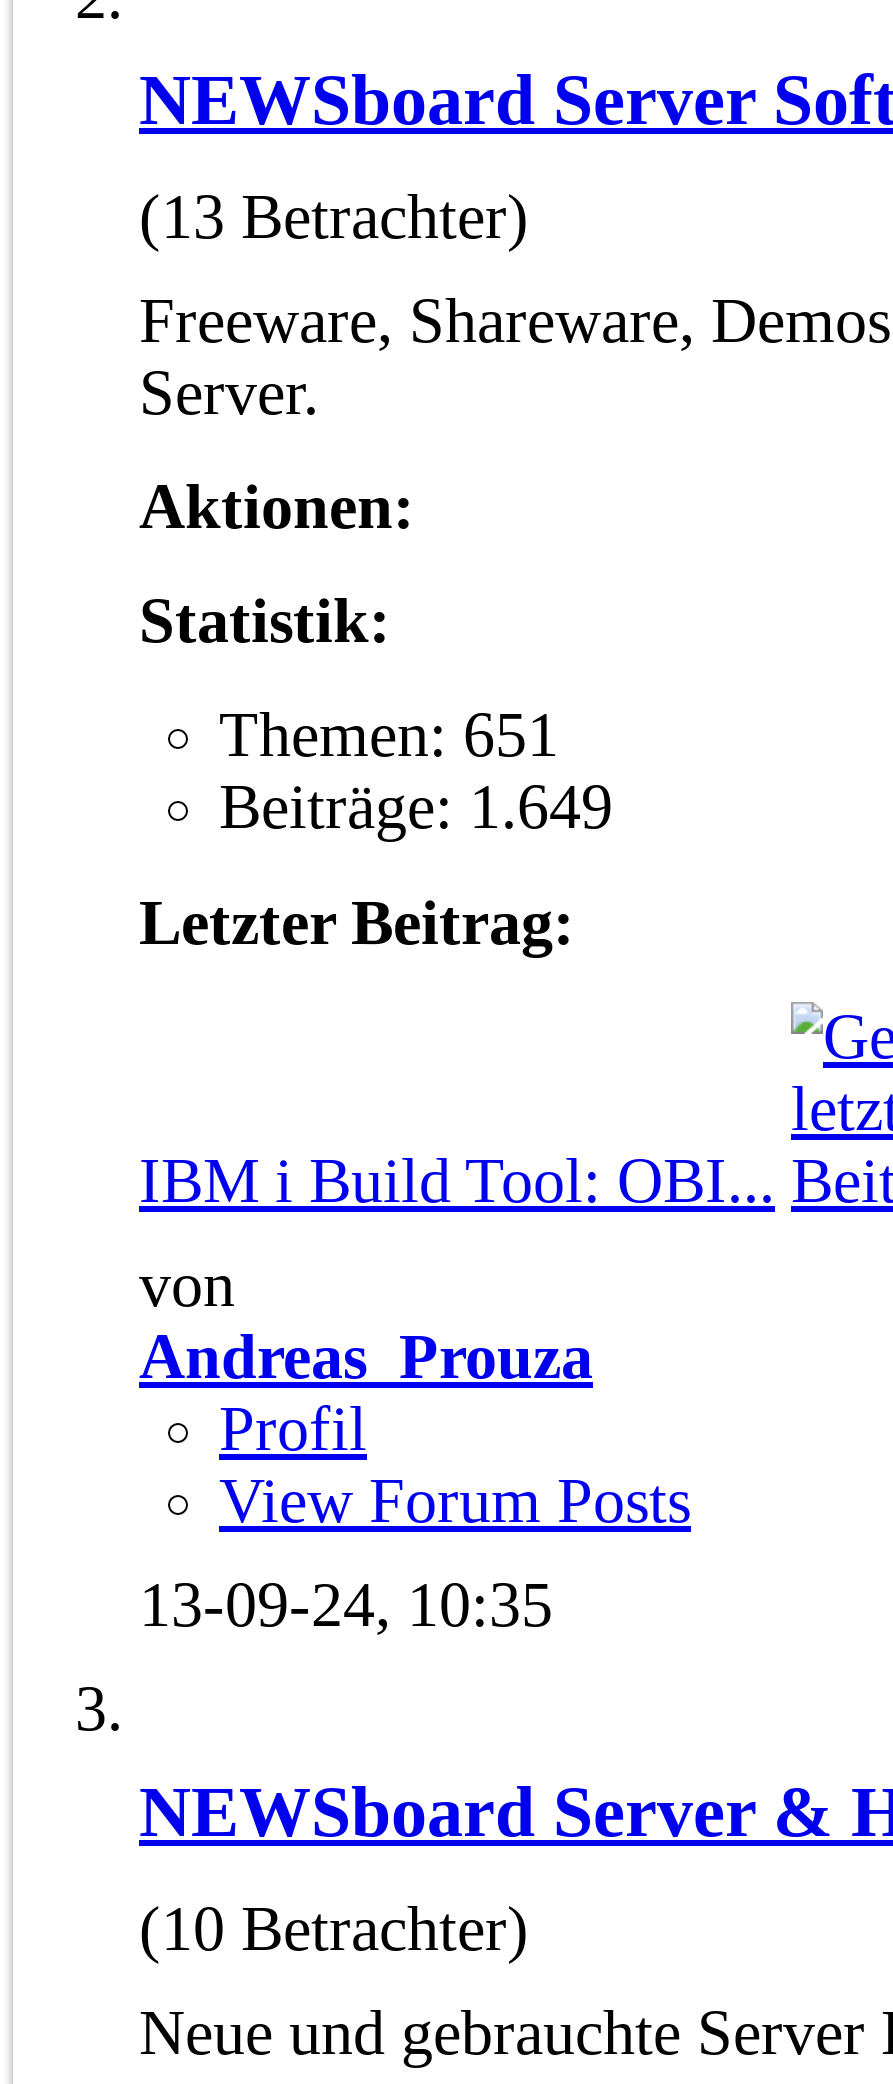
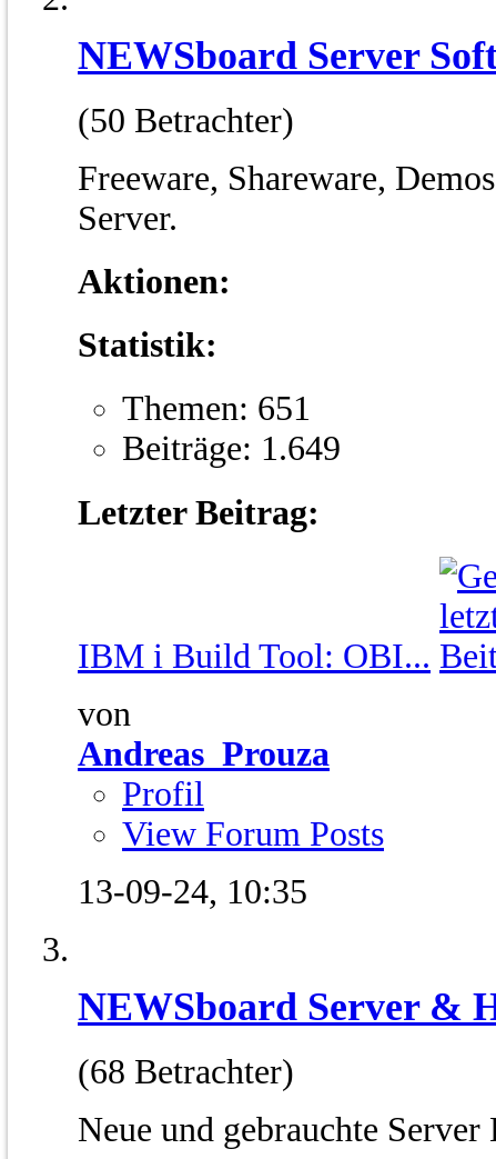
- (13 Betrachter)
+ (50 Betrachter)

- (10 Betrachter)
+ (68 Betrachter)
